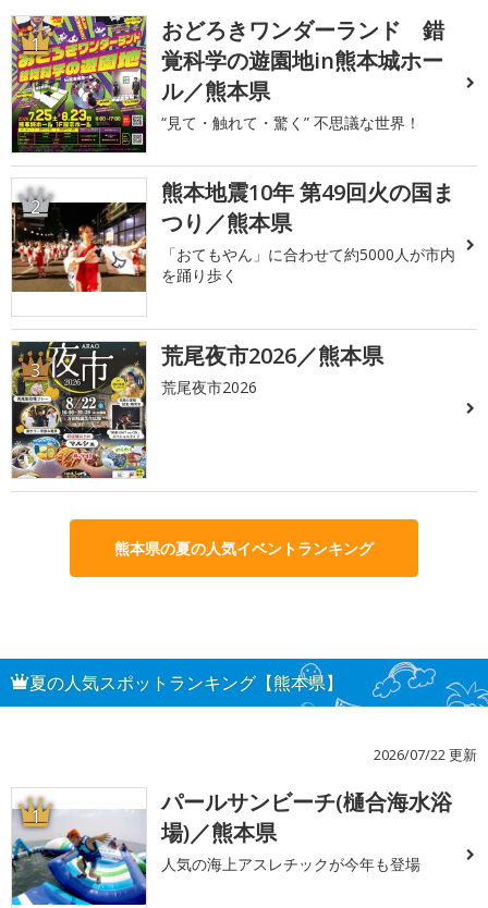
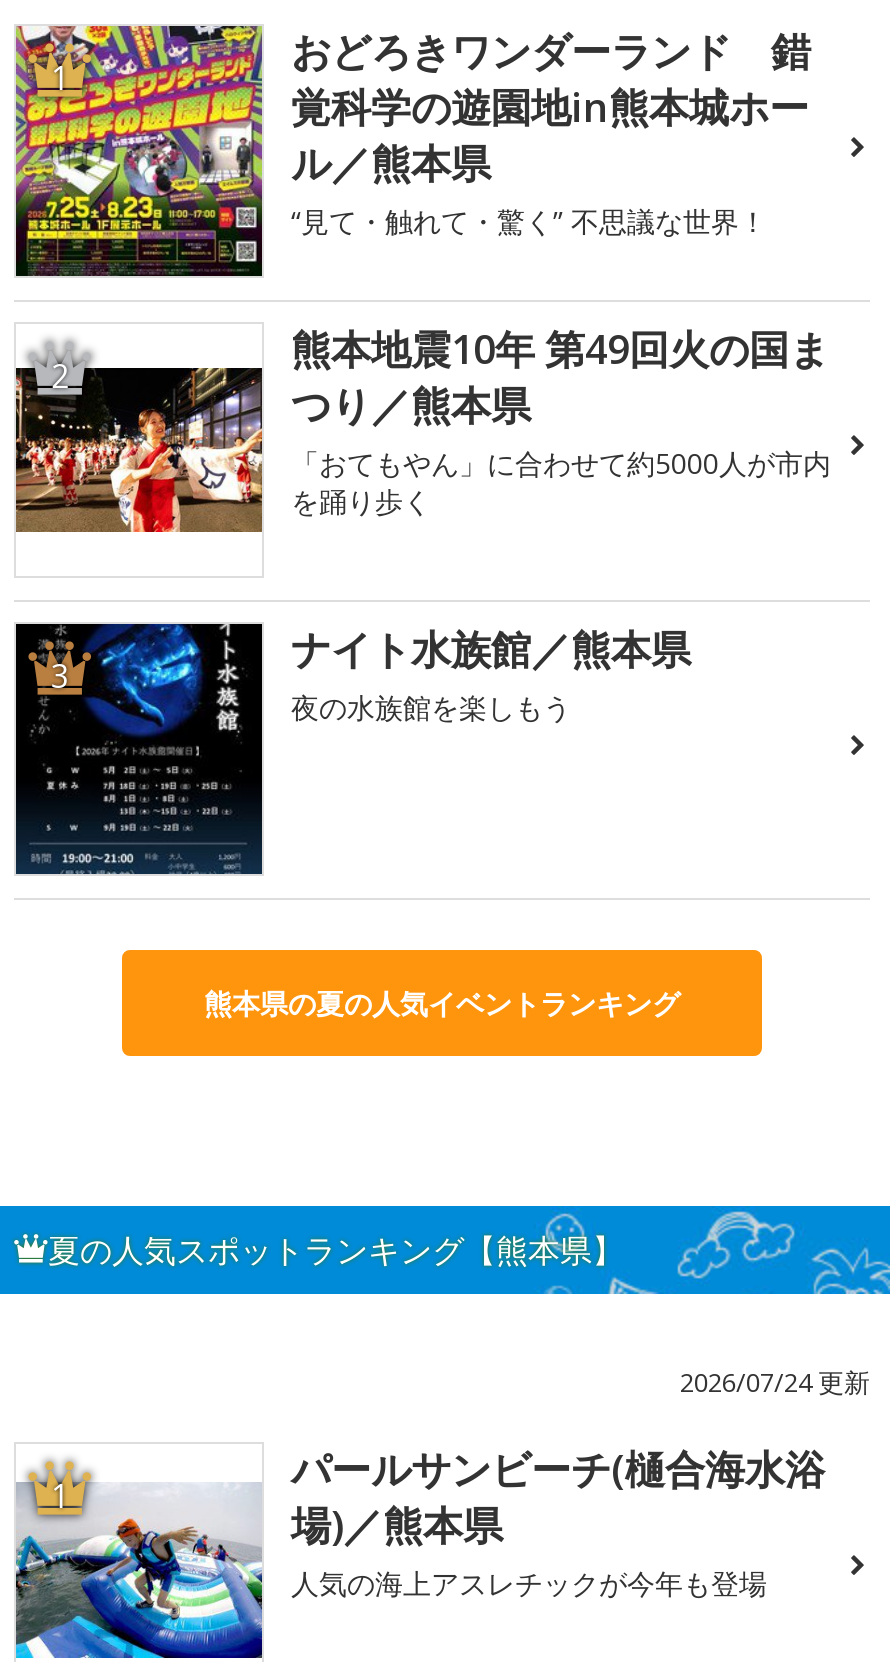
- [image]
- 荒尾夜市2026／熊本県
- 荒尾夜市2026
+ [image]
+ ナイト水族館／熊本県
+ 夜の水族館を楽しもう

- 2026/07/22 更新
+ 2026/07/24 更新
